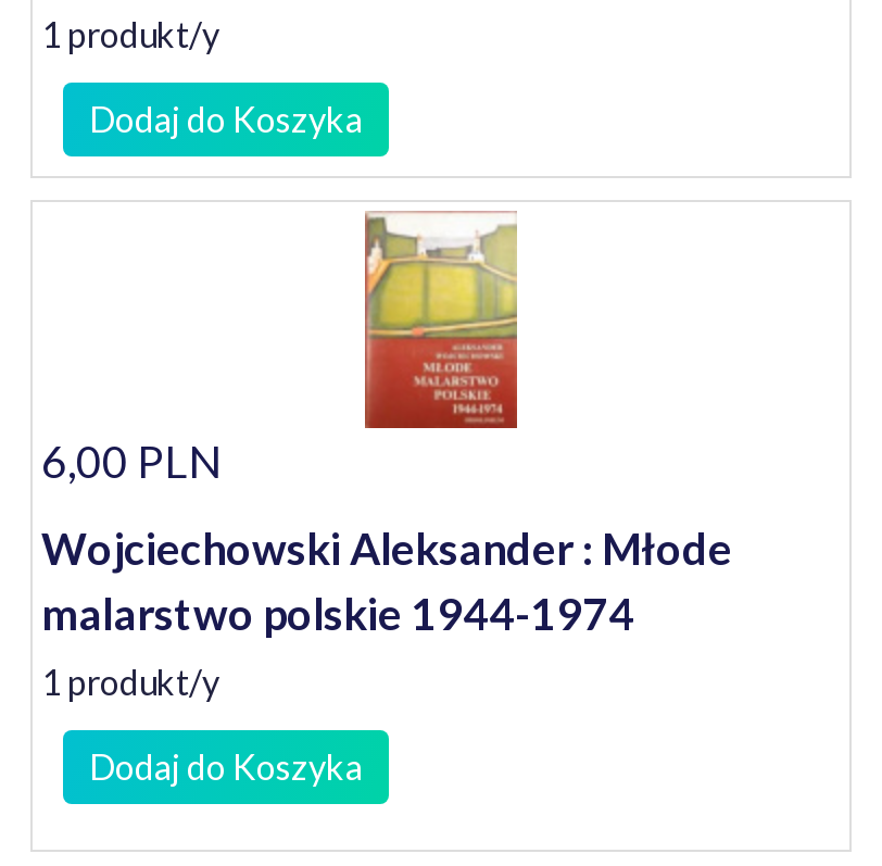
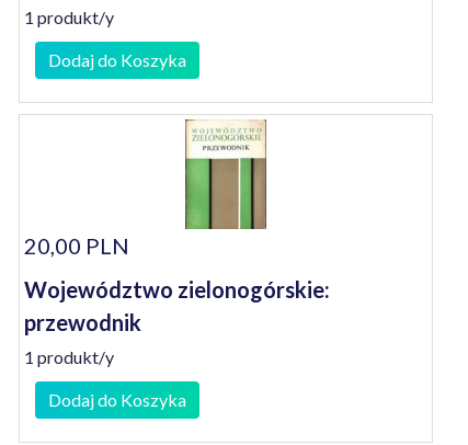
- [image]
+ [image]

- 6,00 PLN
+ 20,00 PLN

- Wojciechowski Aleksander : Młode
- malarstwo polskie 1944-1974
+ Województwo zielonogórskie:
+ przewodnik
